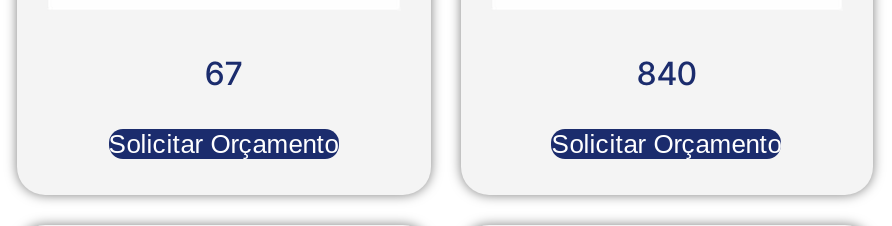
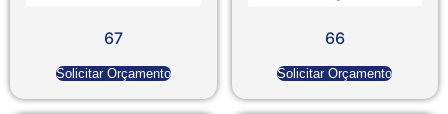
- 840
+ 66
